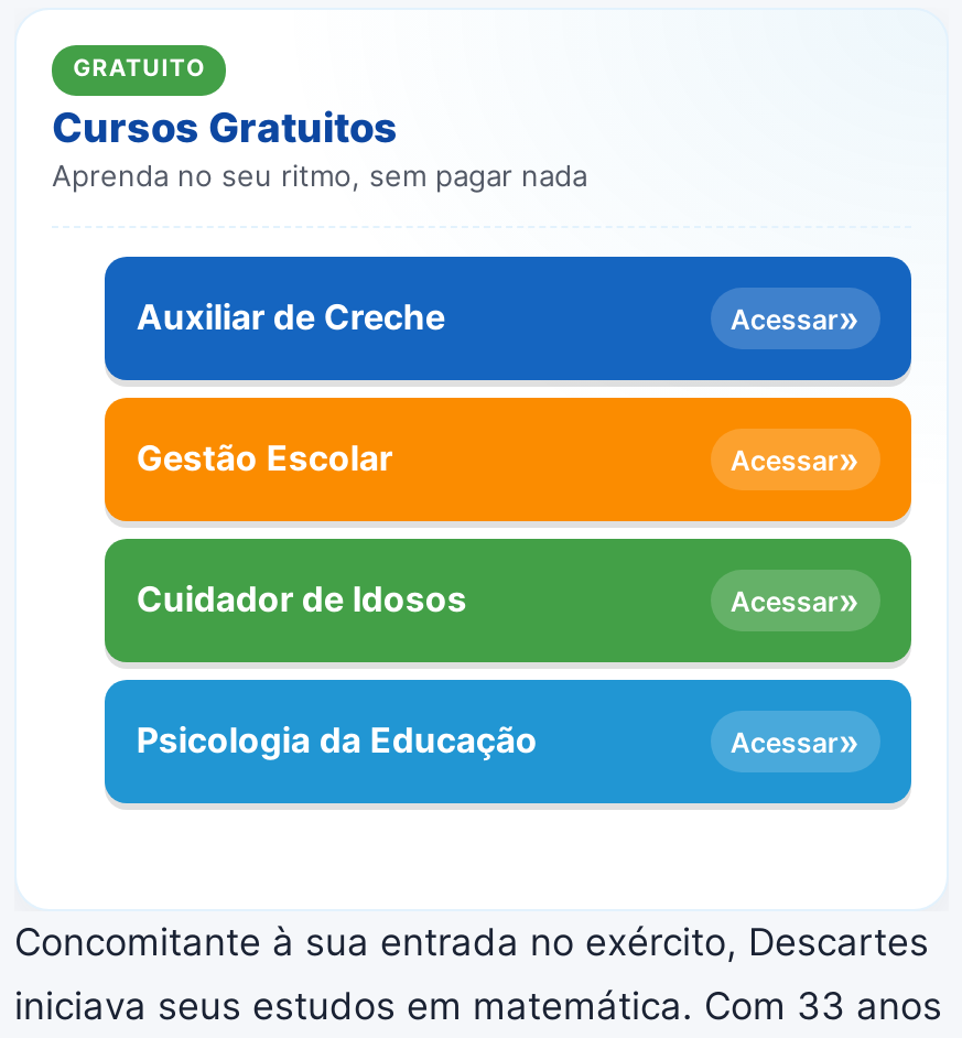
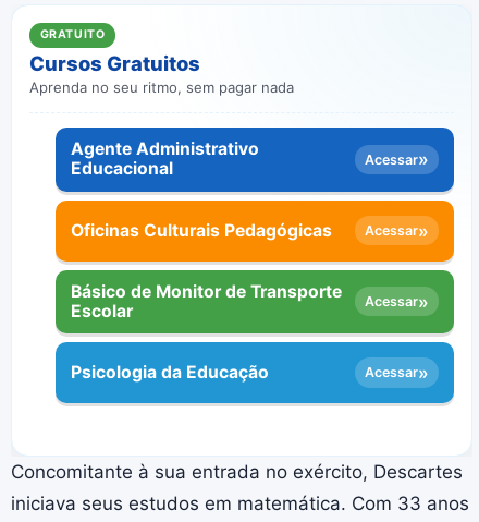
- Auxiliar de Creche
+ Agente Administrativo
+ Educacional

- Gestão Escolar
+ Oficinas Culturais Pedagógicas

- Cuidador de Idosos
+ Básico de Monitor de Transporte
+ Escolar
